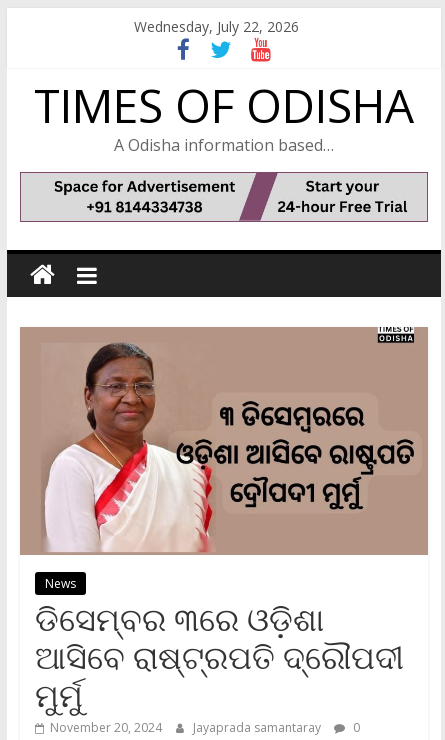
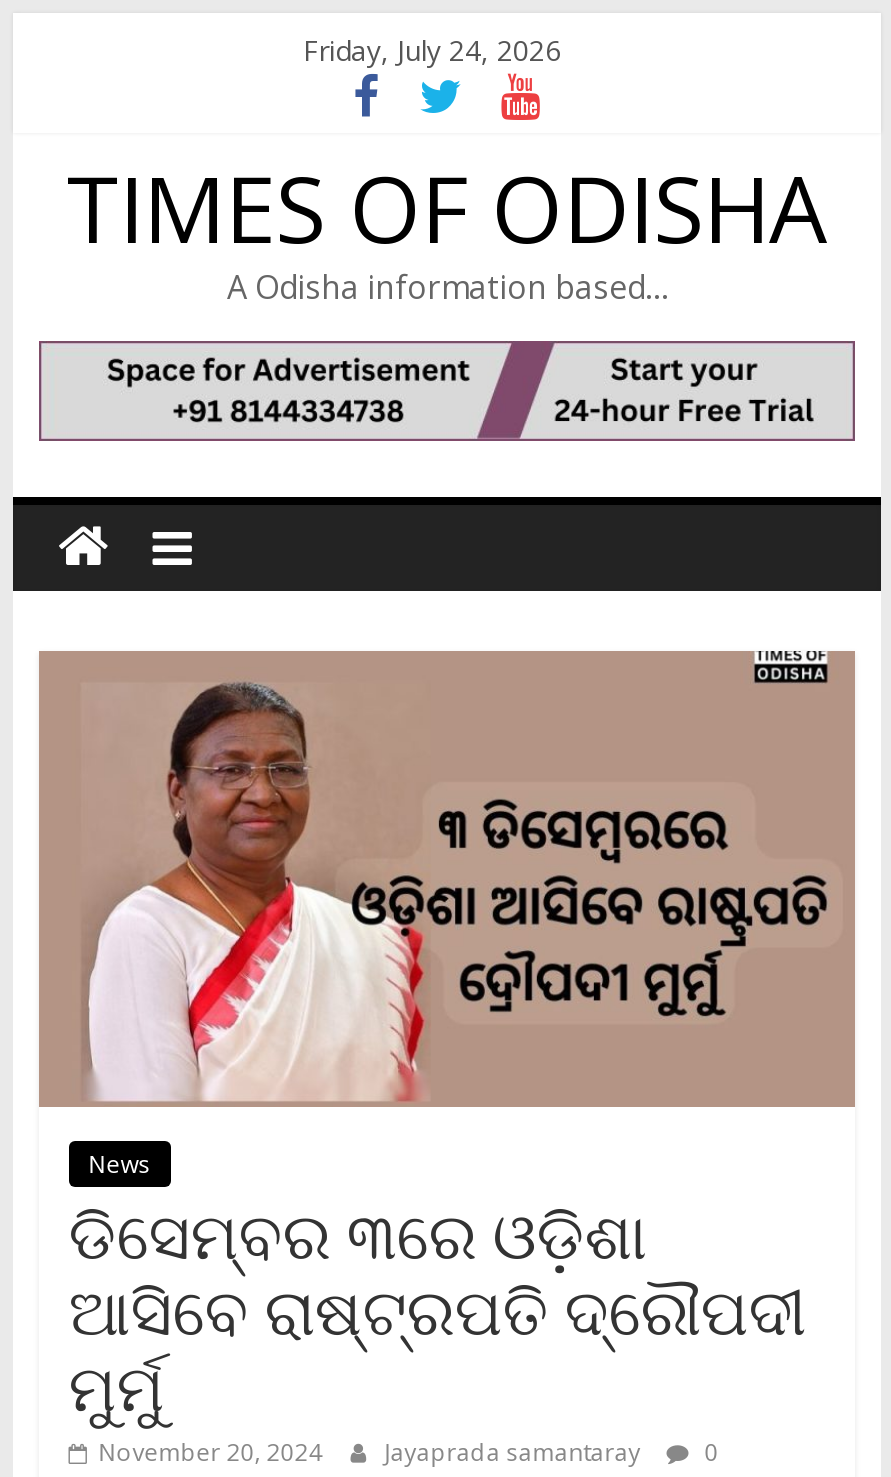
- Wednesday, July 22, 2026
+ Friday, July 24, 2026
